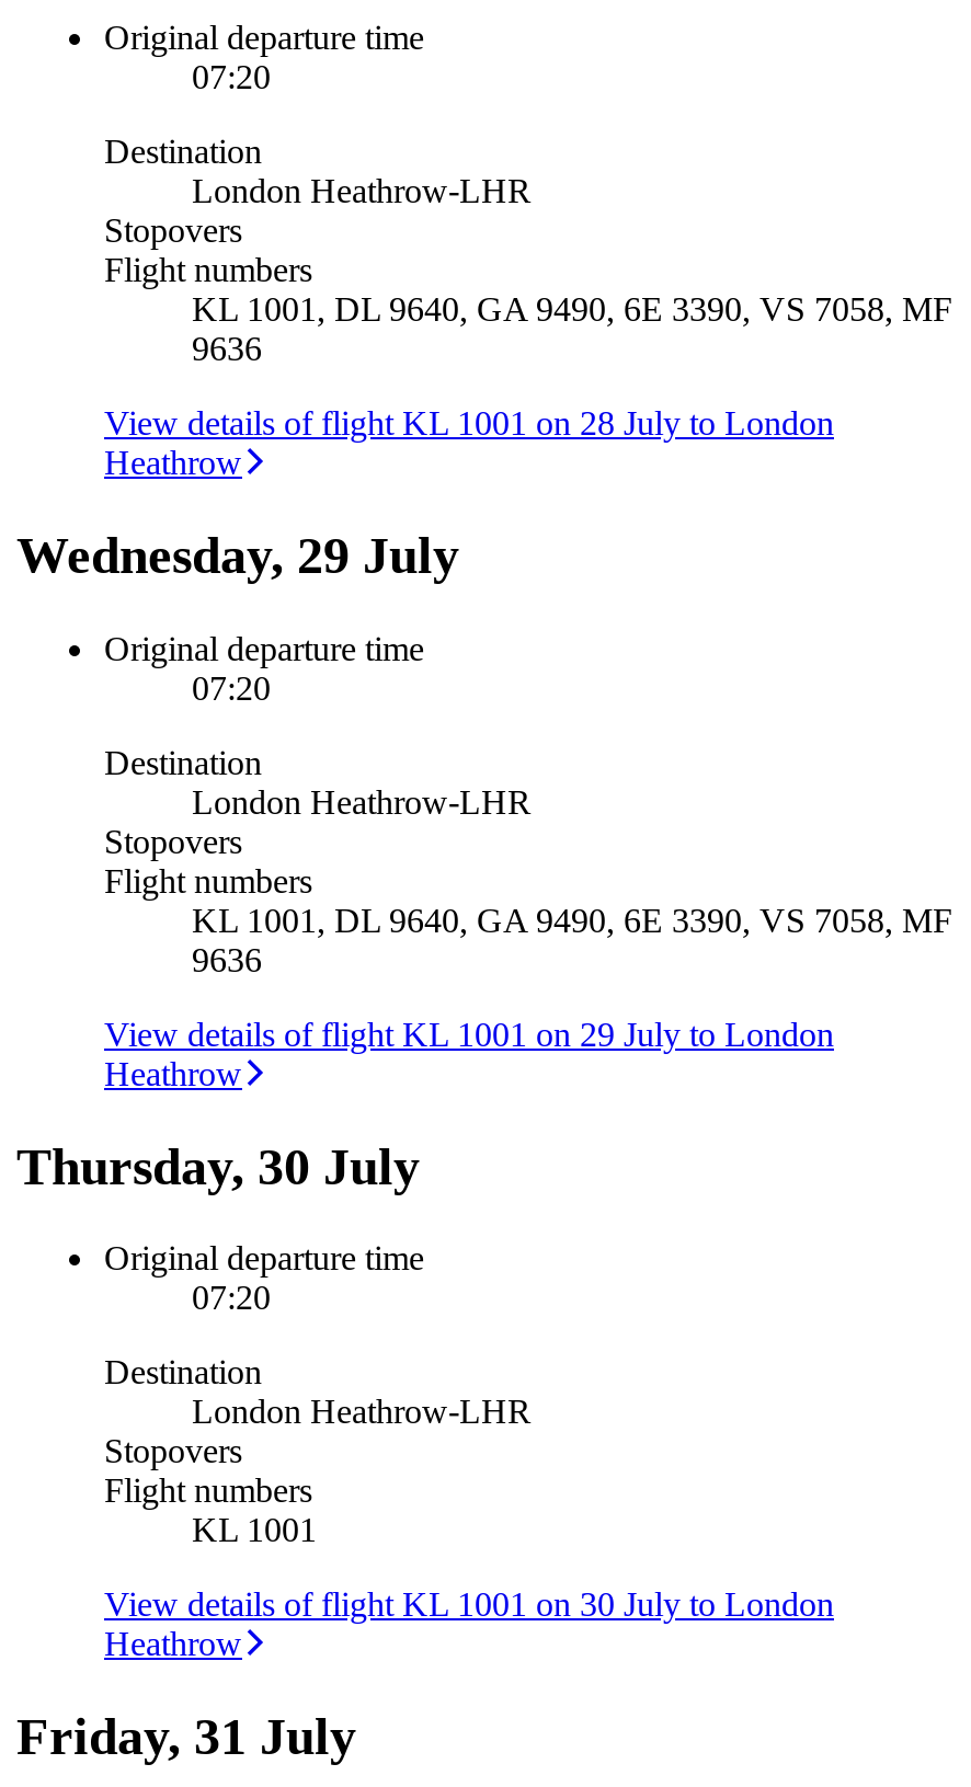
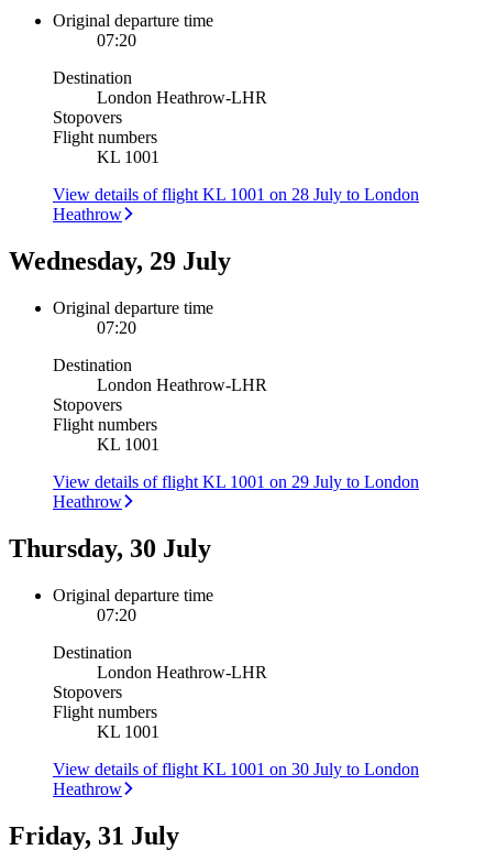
- KL 1001, DL 9640, GA 9490, 6E 3390, VS 7058, MF
- 9636
+ KL 1001

- KL 1001, DL 9640, GA 9490, 6E 3390, VS 7058, MF
- 9636
+ KL 1001
